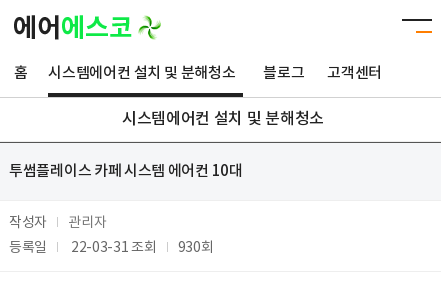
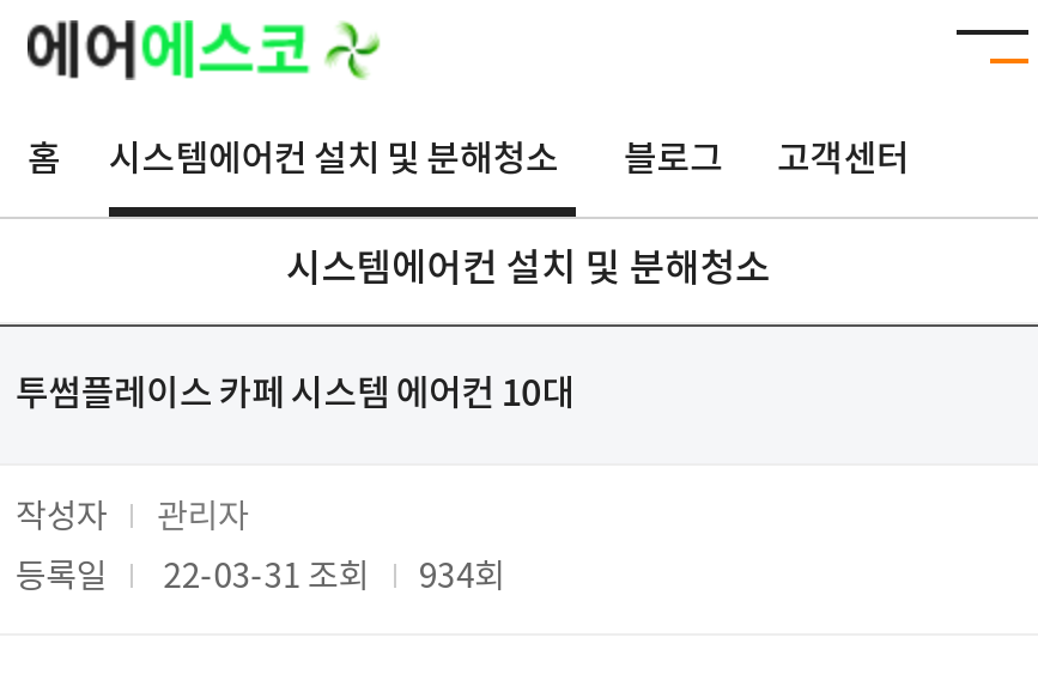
- 등록일 22-03-31 조회 930회
+ 등록일 22-03-31 조회 934회
